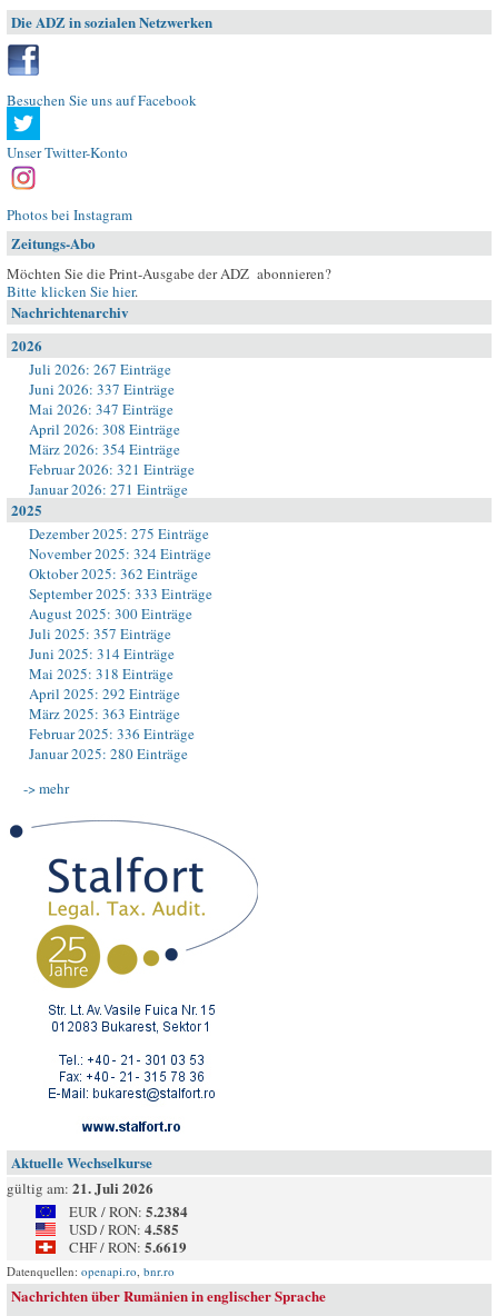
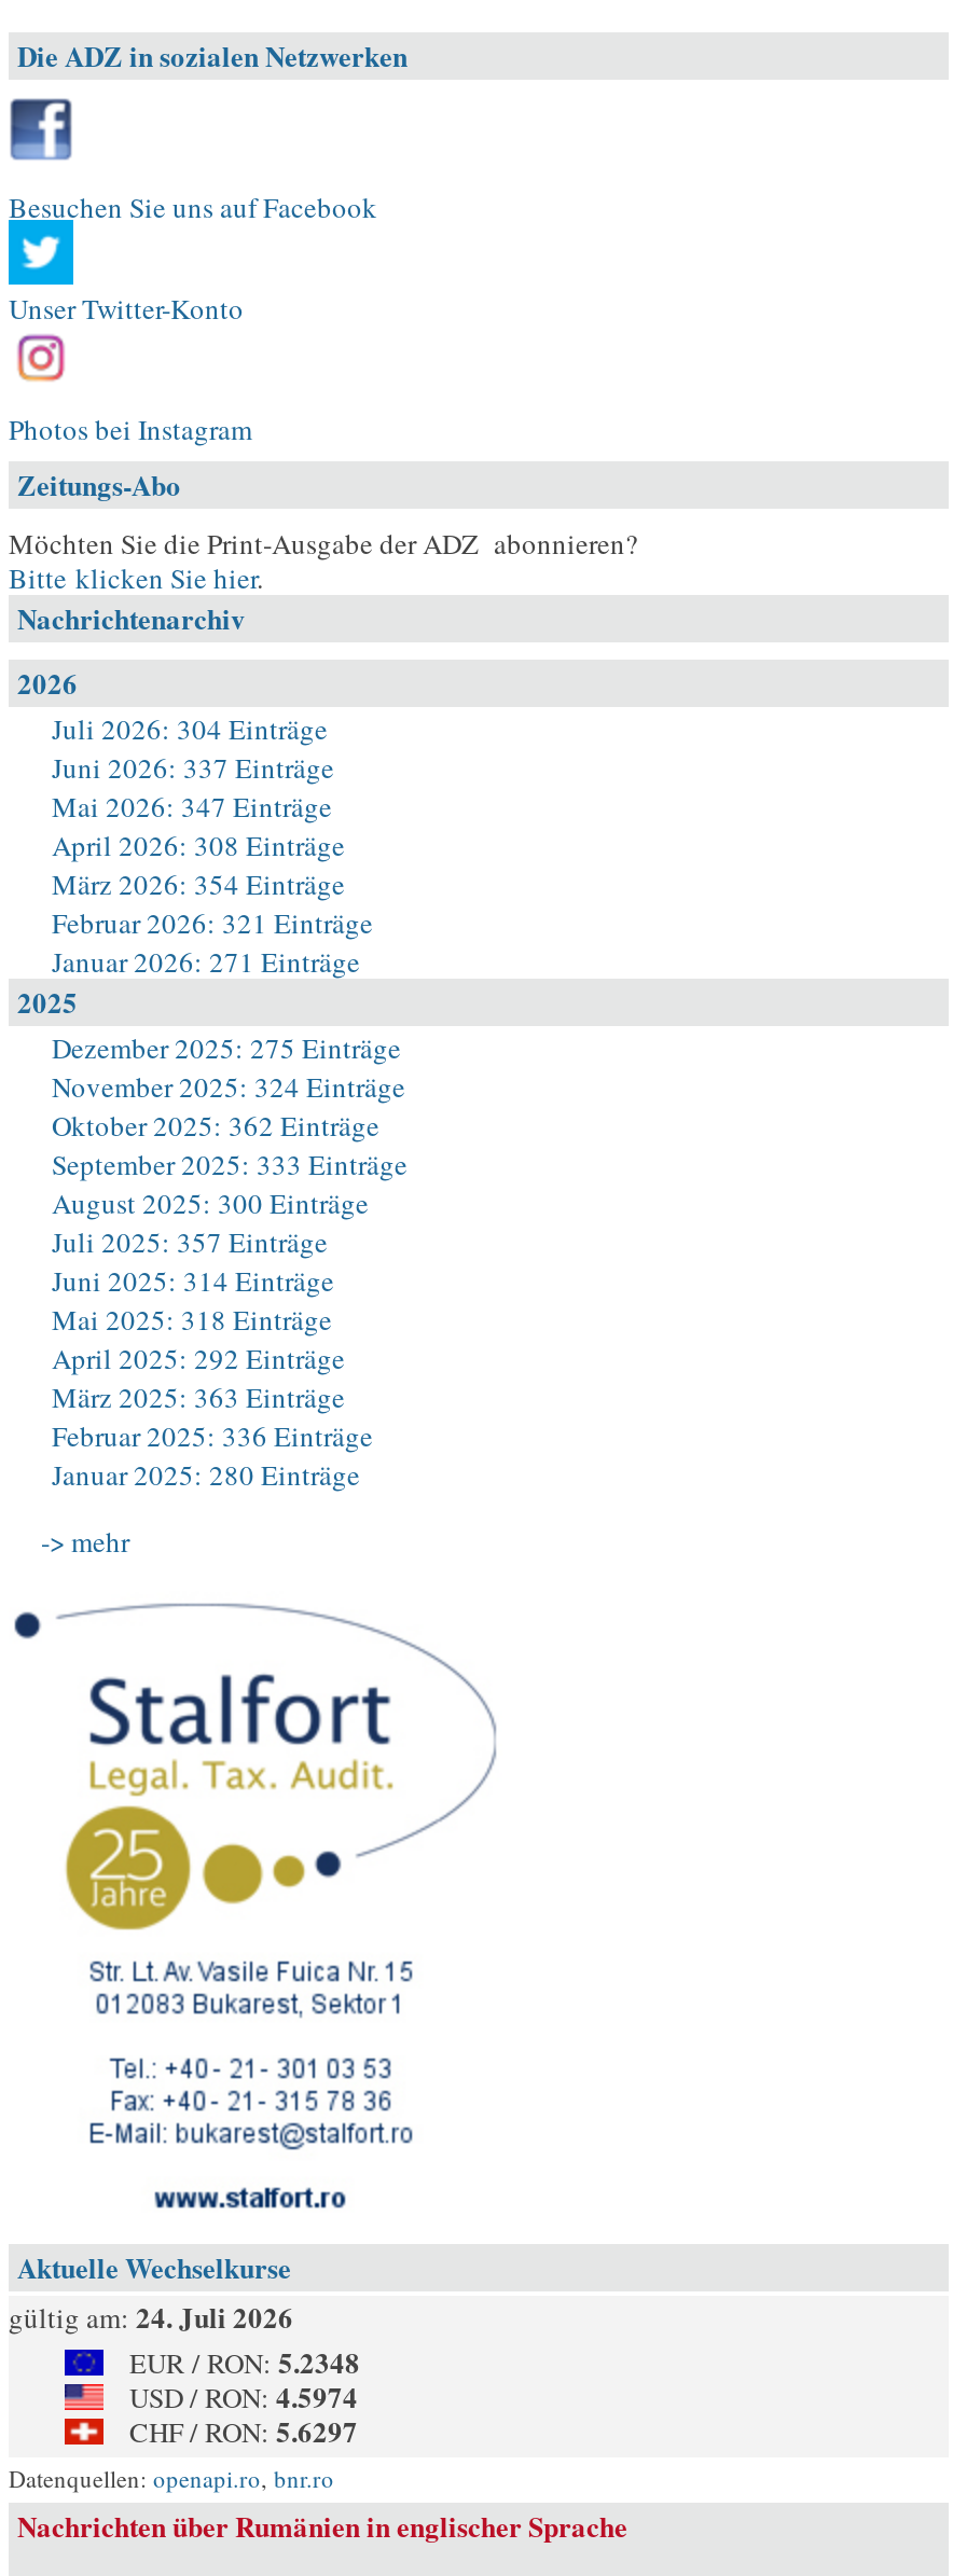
- Juli 2026: 267 Einträge
+ Juli 2026: 304 Einträge

- gültig am: 21. Juli 2026
+ gültig am: 24. Juli 2026

- EUR / RON: 5.2384
+ EUR / RON: 5.2348

- USD / RON: 4.585
+ USD / RON: 4.5974

- CHF / RON: 5.6619
+ CHF / RON: 5.6297
